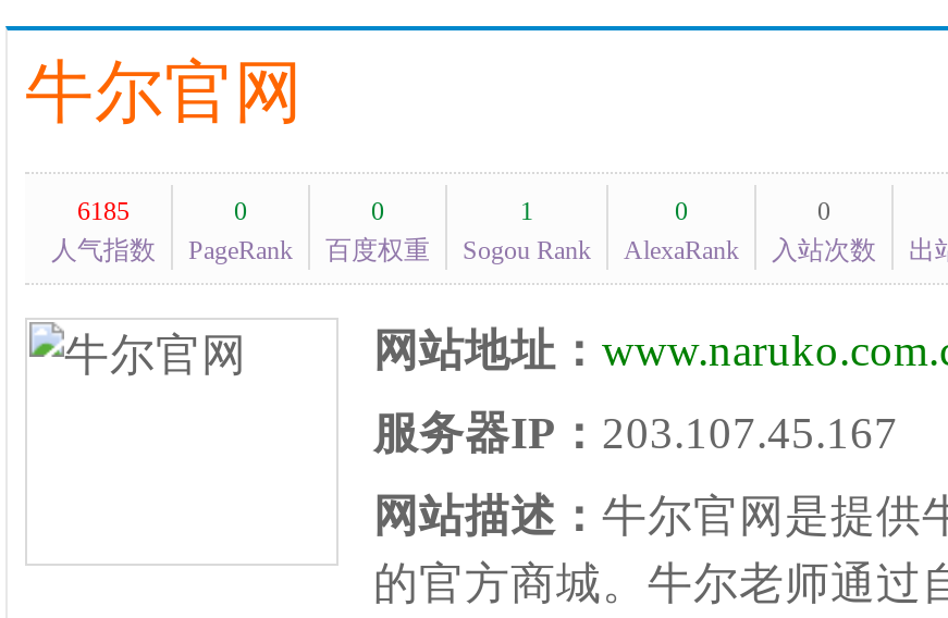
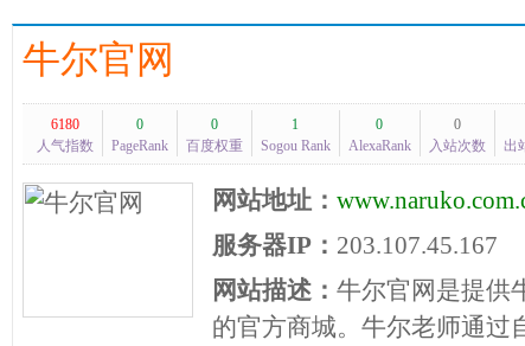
- 6185
+ 6180
